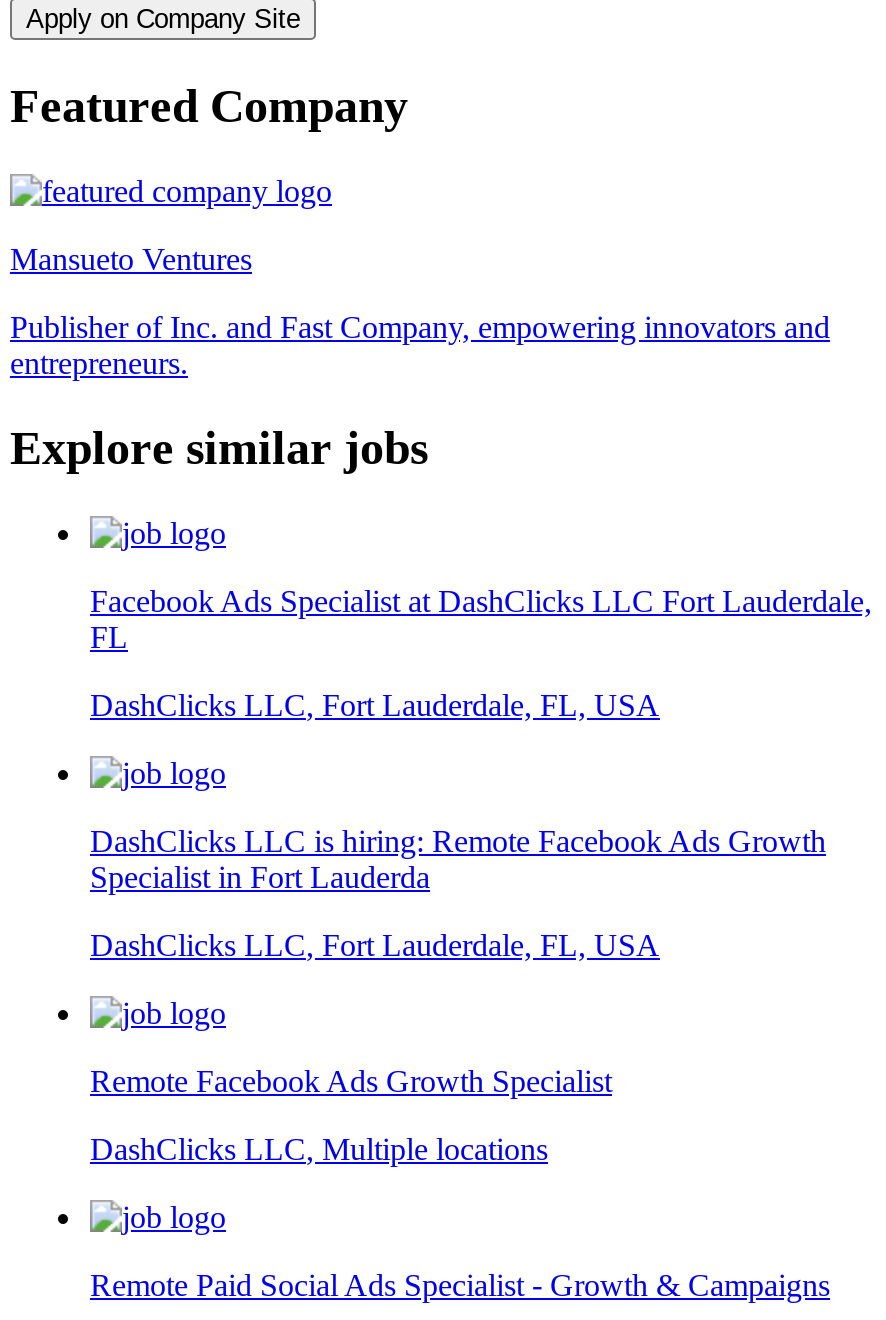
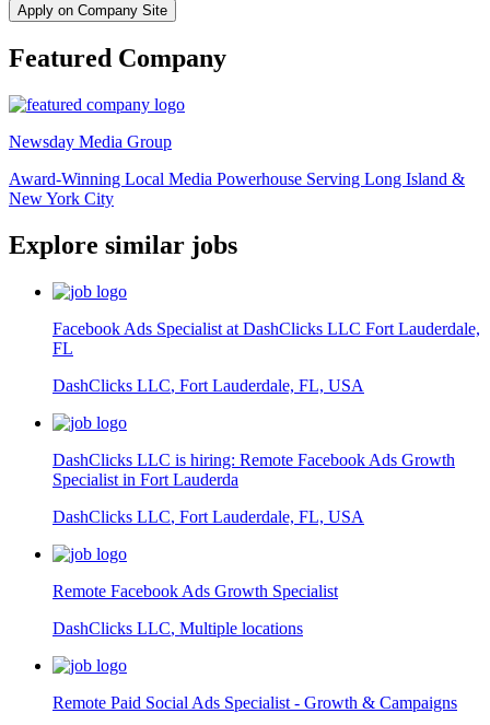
- Mansueto Ventures
+ Newsday Media Group

- Publisher of Inc. and Fast Company, empowering innovators and
- entrepreneurs.
+ Award-Winning Local Media Powerhouse Serving Long Island &
+ New York City
